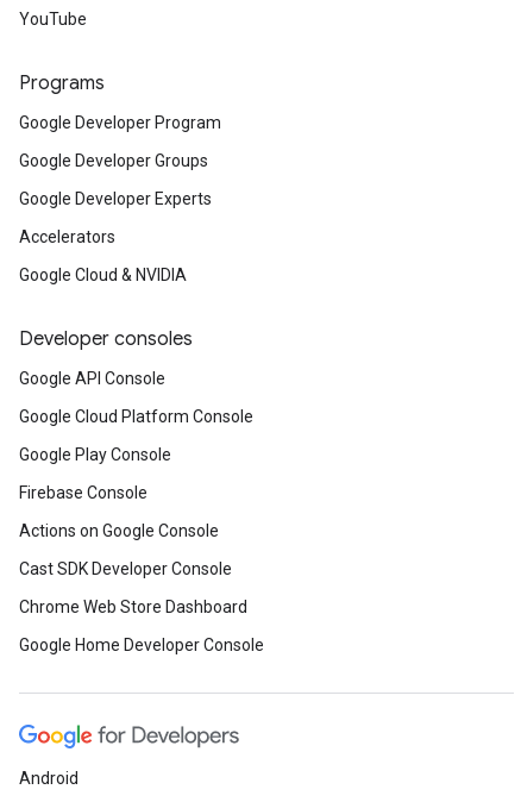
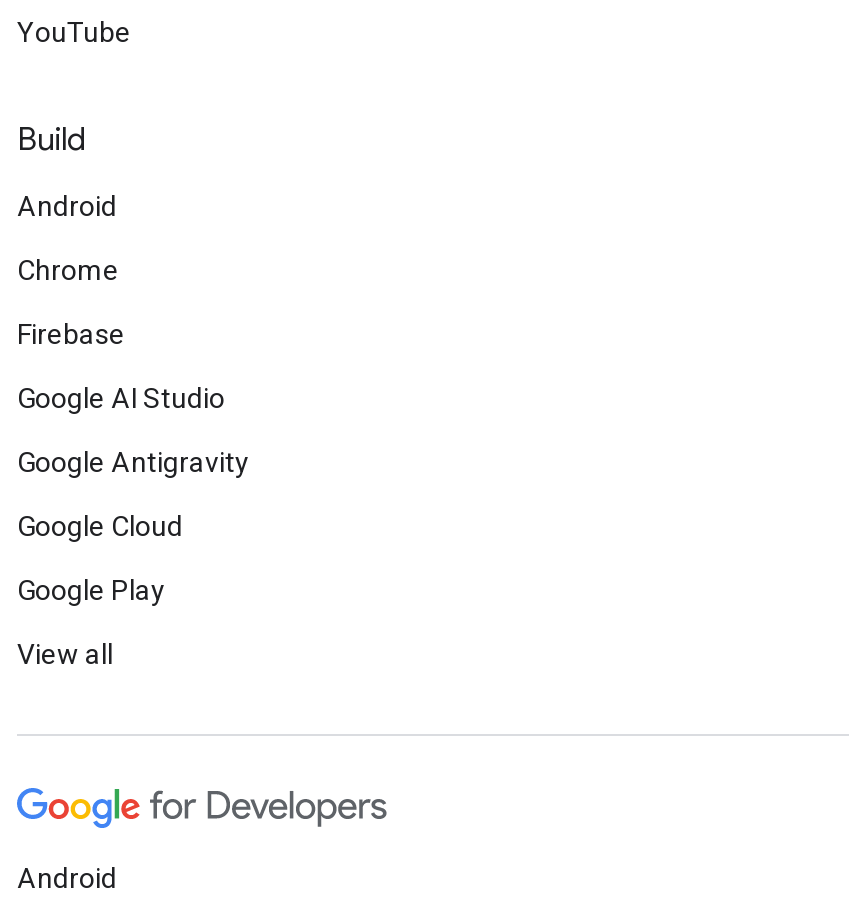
- Programs
- Google Developer Program
- Google Developer Groups
- Google Developer Experts
- Accelerators
- Google Cloud & NVIDIA
- Developer consoles
- Google API Console
- Google Cloud Platform Console
- Google Play Console
- Firebase Console
- Actions on Google Console
- Cast SDK Developer Console
- Chrome Web Store Dashboard
- Google Home Developer Console
+ Build
+ Android
+ Chrome
+ Firebase
+ Google AI Studio
+ Google Antigravity
+ Google Cloud
+ Google Play
+ View all
